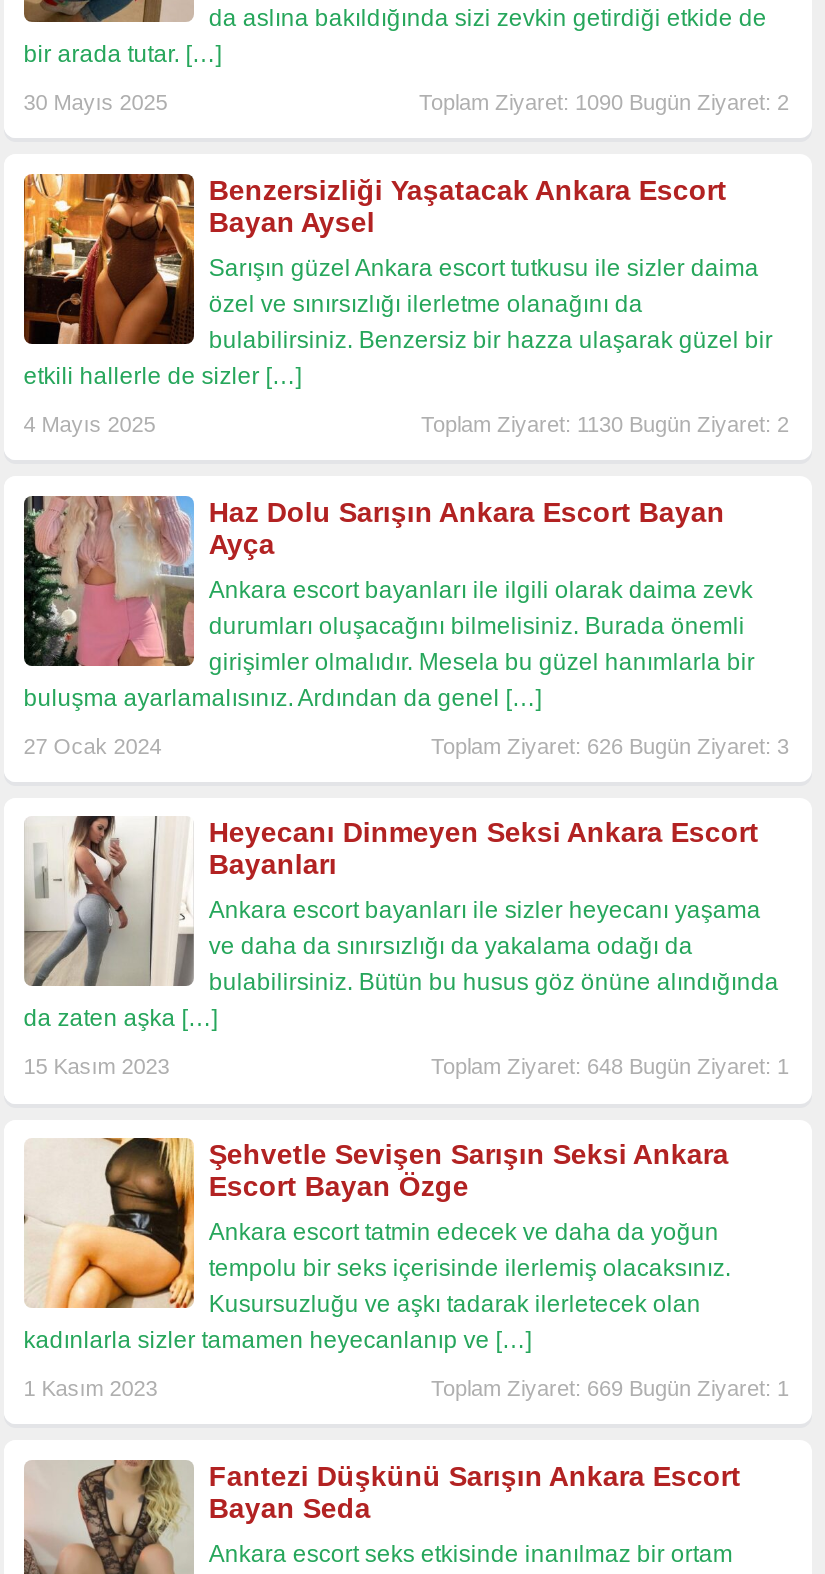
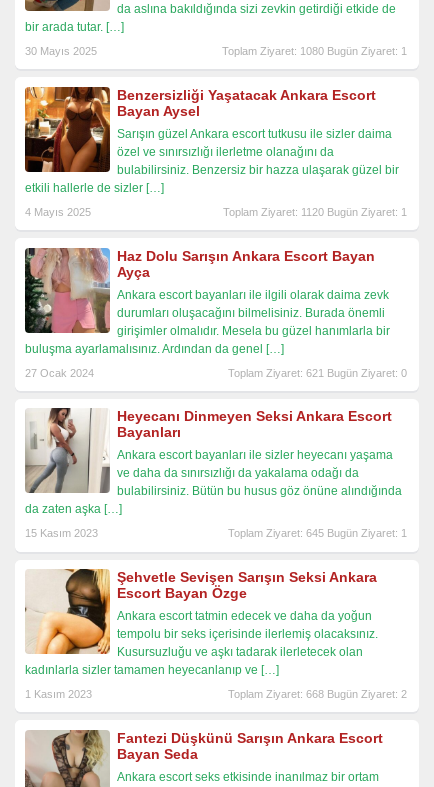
- Toplam Ziyaret: 1090 Bugün Ziyaret: 2
+ Toplam Ziyaret: 1080 Bugün Ziyaret: 1

- Toplam Ziyaret: 1130 Bugün Ziyaret: 2
+ Toplam Ziyaret: 1120 Bugün Ziyaret: 1

- Toplam Ziyaret: 626 Bugün Ziyaret: 3
+ Toplam Ziyaret: 621 Bugün Ziyaret: 0

- Toplam Ziyaret: 648 Bugün Ziyaret: 1
+ Toplam Ziyaret: 645 Bugün Ziyaret: 1

- Toplam Ziyaret: 669 Bugün Ziyaret: 1
+ Toplam Ziyaret: 668 Bugün Ziyaret: 2
